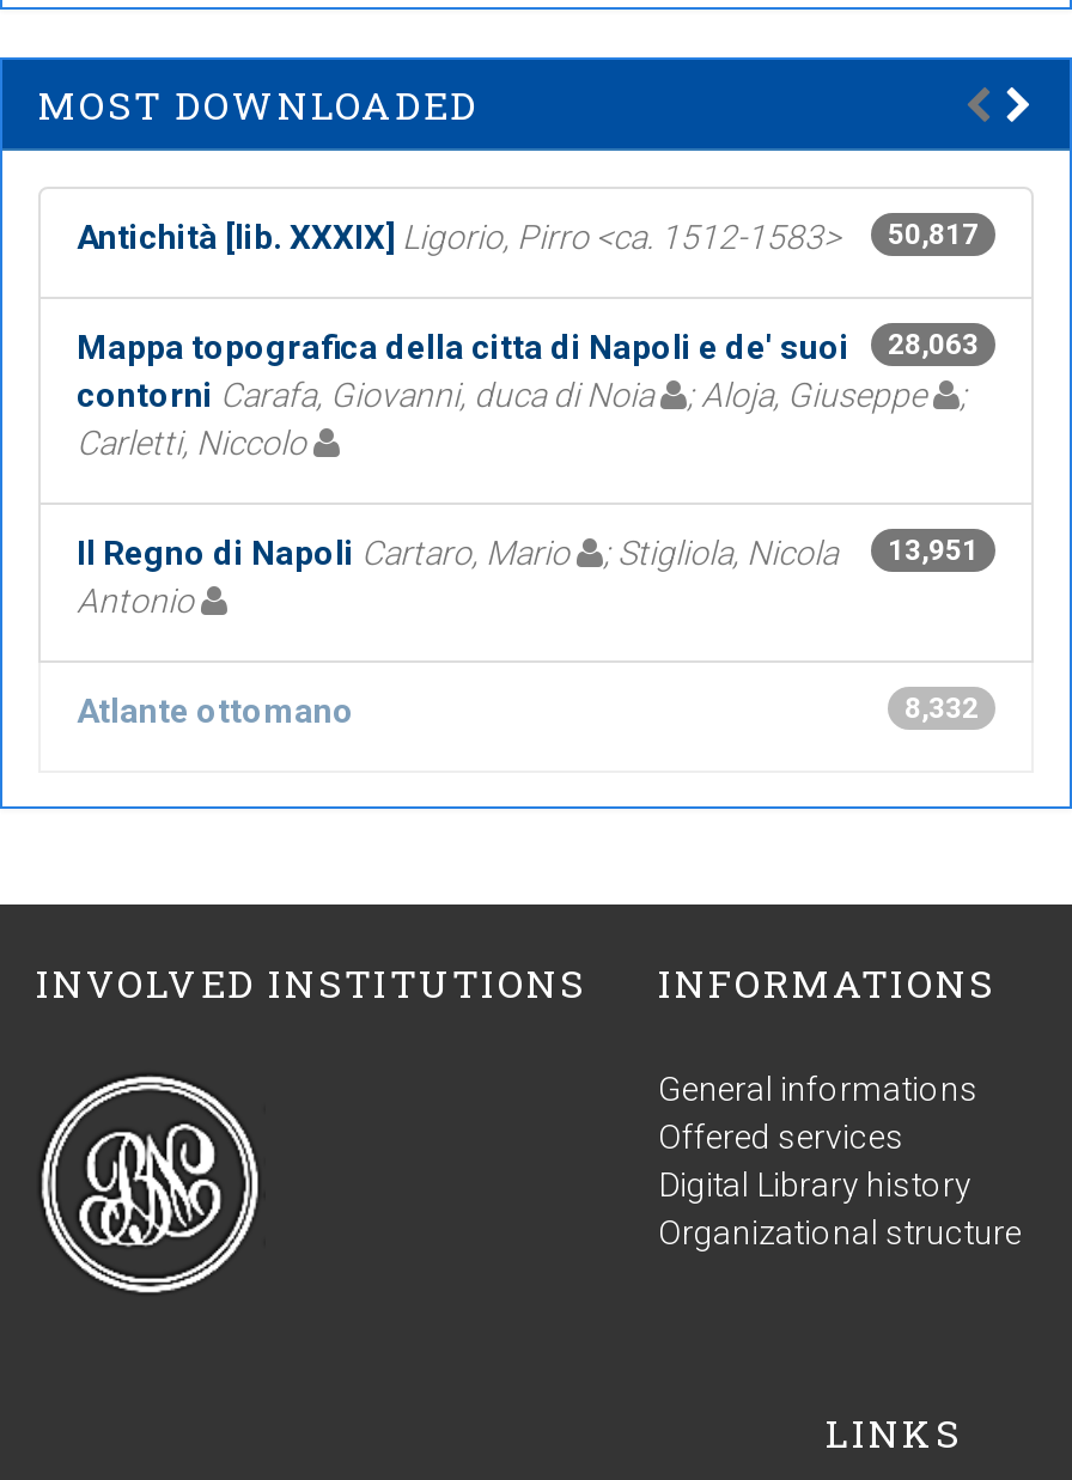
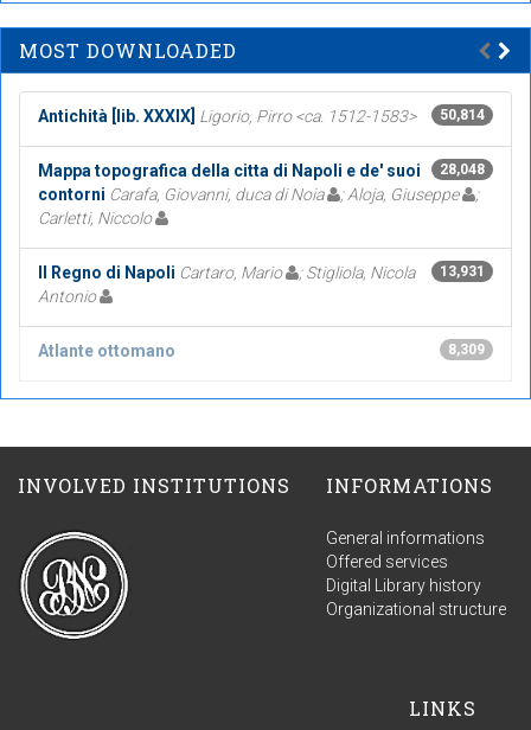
- Antichità [lib. XXXIX] Ligorio, Pirro <ca. 1512-1583> 50,817
+ Antichità [lib. XXXIX] Ligorio, Pirro <ca. 1512-1583> 50,814

- Mappa topografica della citta di Napoli e de' suoi 28,063
+ Mappa topografica della citta di Napoli e de' suoi 28,048

- Il Regno di Napoli Cartaro, Mario ; Stigliola, Nicola 13,951
+ Il Regno di Napoli Cartaro, Mario ; Stigliola, Nicola 13,931

- 8,332
+ 8,309
